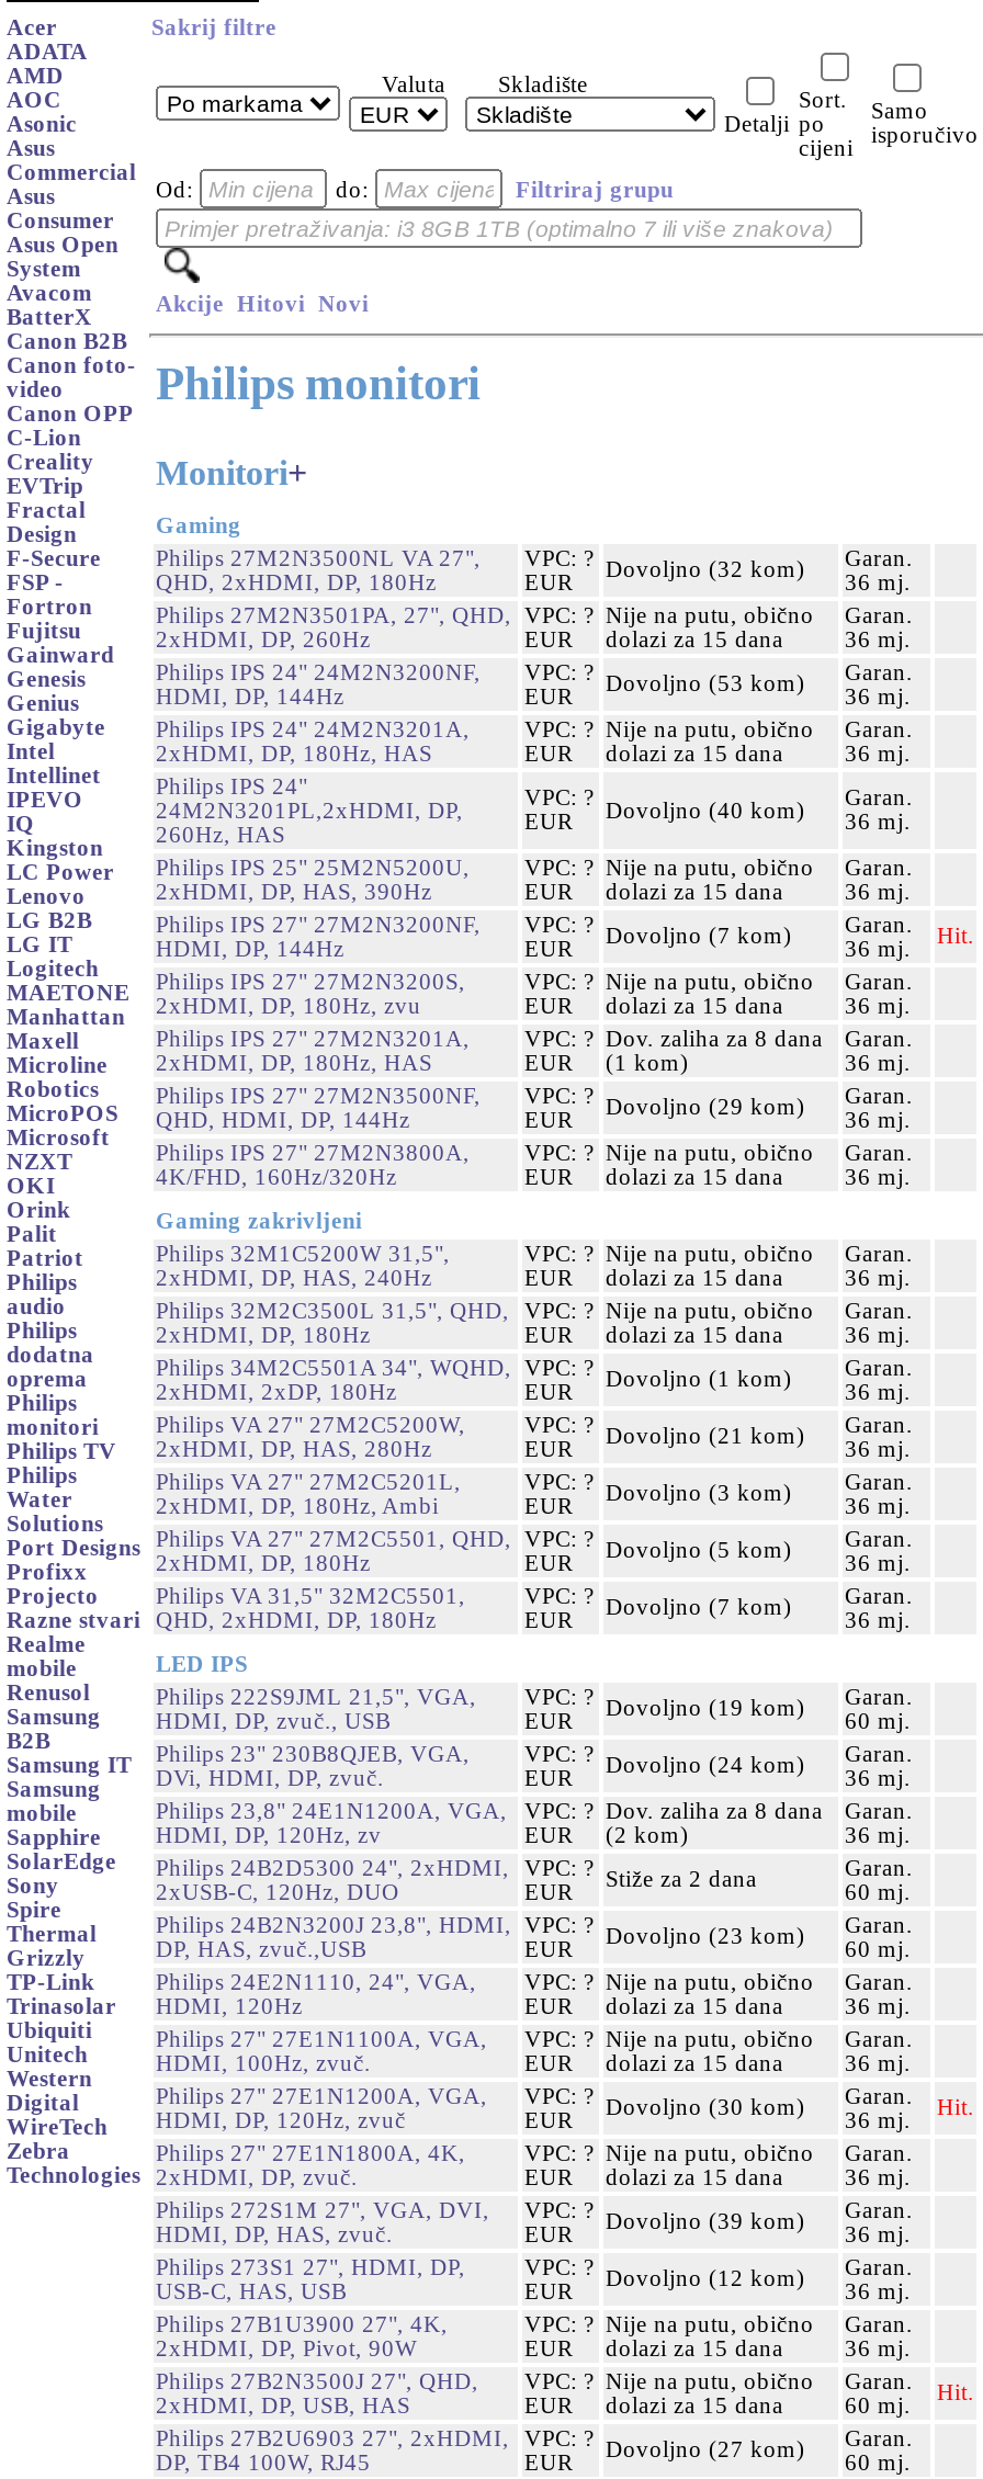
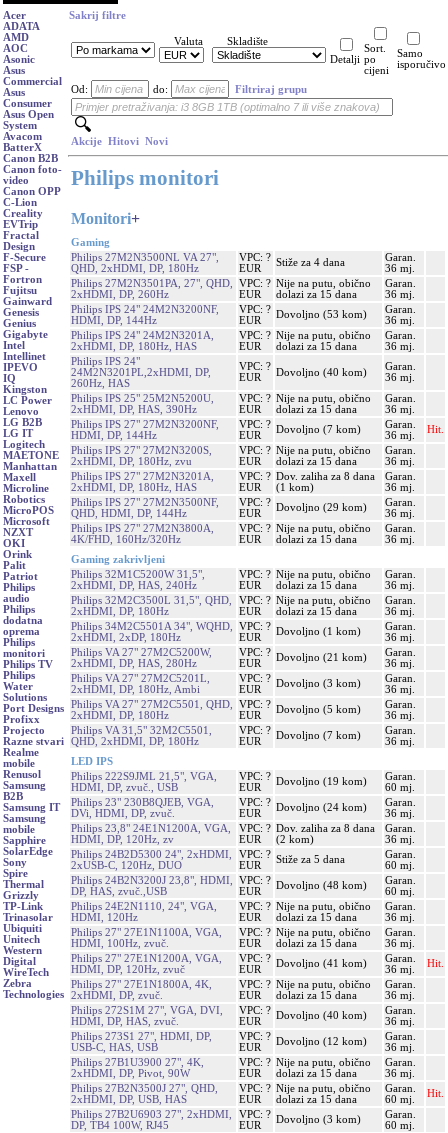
- Dovoljno (32 kom)
+ Stiže za 4 dana

- SolarEdge Philips 24B2D5300 24", 2xHDMI, VPC: ? Stiže za 2 dana
+ SolarEdge Philips 24B2D5300 24", 2xHDMI, VPC: ? Stiže za 5 dana

- Philips 24B2N3200J 23,8", HDMI, VPC: ? Dovoljno (23 kom) Garan.
+ Philips 24B2N3200J 23,8", HDMI, VPC: ? Dovoljno (48 kom) Garan.

- Philips 27" 27E1N1200A, VGA, VPC: ? Dovoljno (30 kom) Garan. Hit.
+ Philips 27" 27E1N1200A, VGA, VPC: ? Dovoljno (41 kom) Garan. Hit.

- Philips 272S1M 27", VGA, DVI, VPC: ? Dovoljno (39 kom) Garan.
+ Philips 272S1M 27", VGA, DVI, VPC: ? Dovoljno (40 kom) Garan.

- Dovoljno (27 kom)
+ Dovoljno (3 kom)
